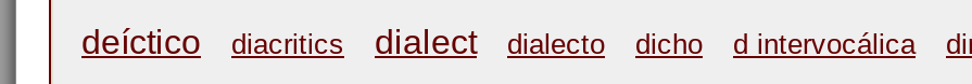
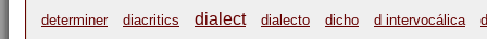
- deíctico
+ determiner
